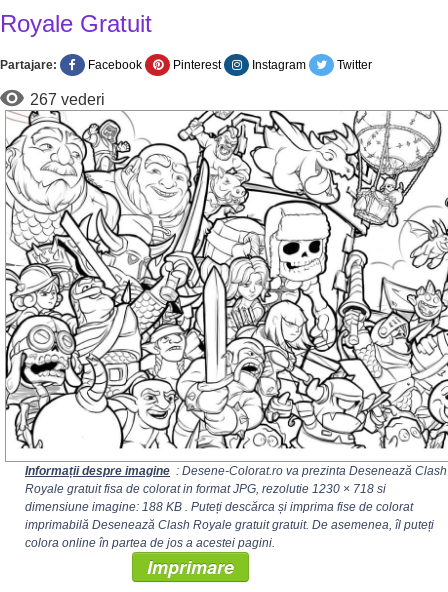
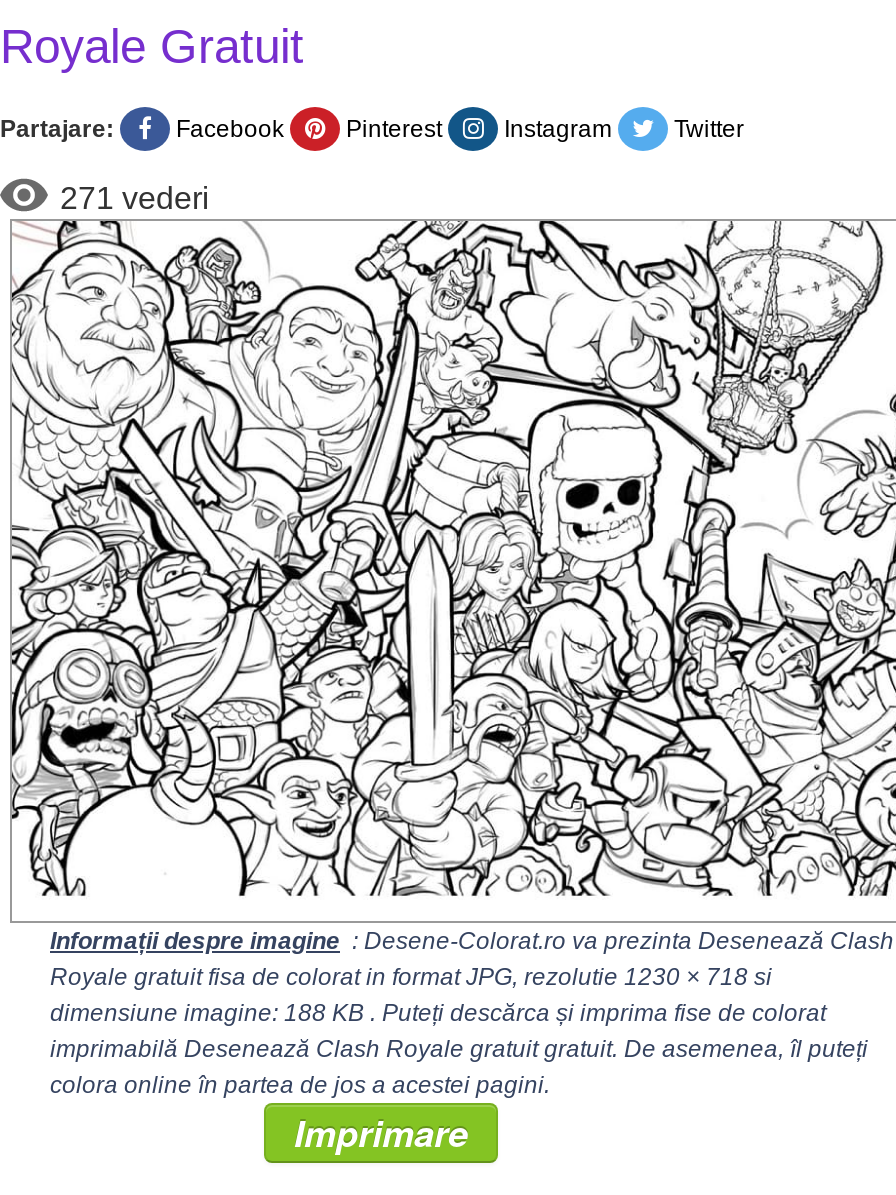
- 267 vederi
+ 271 vederi
